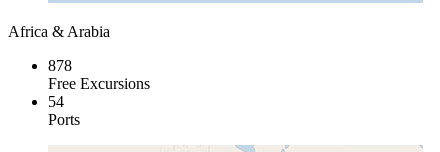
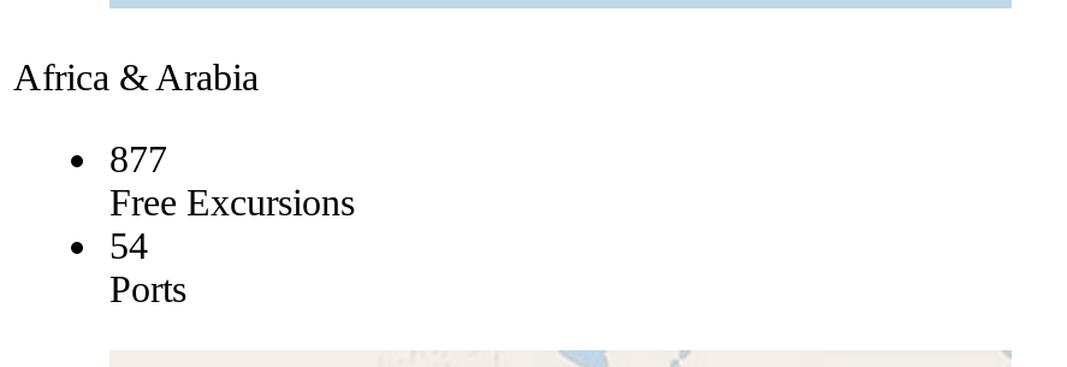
- 878
+ 877
